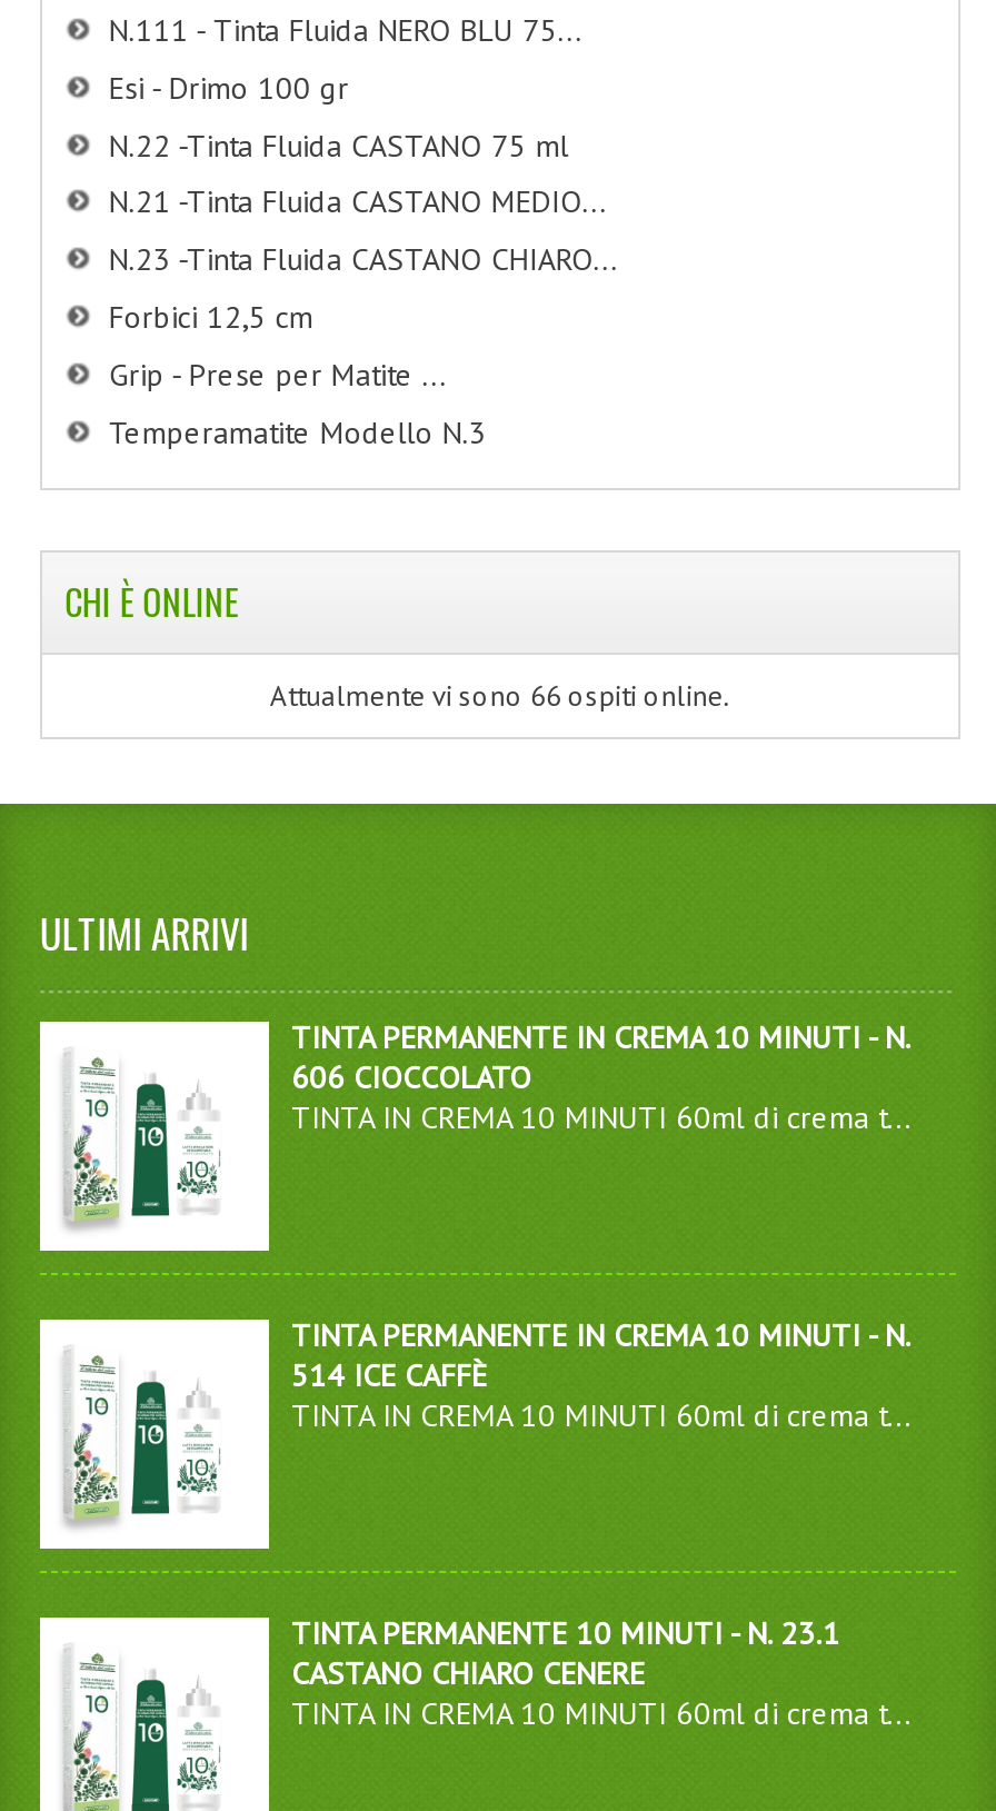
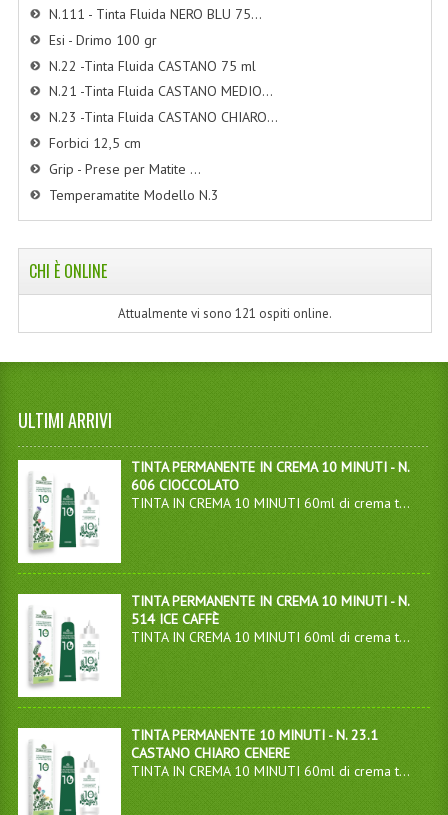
- Attualmente vi sono 66 ospiti online.
+ Attualmente vi sono 121 ospiti online.
